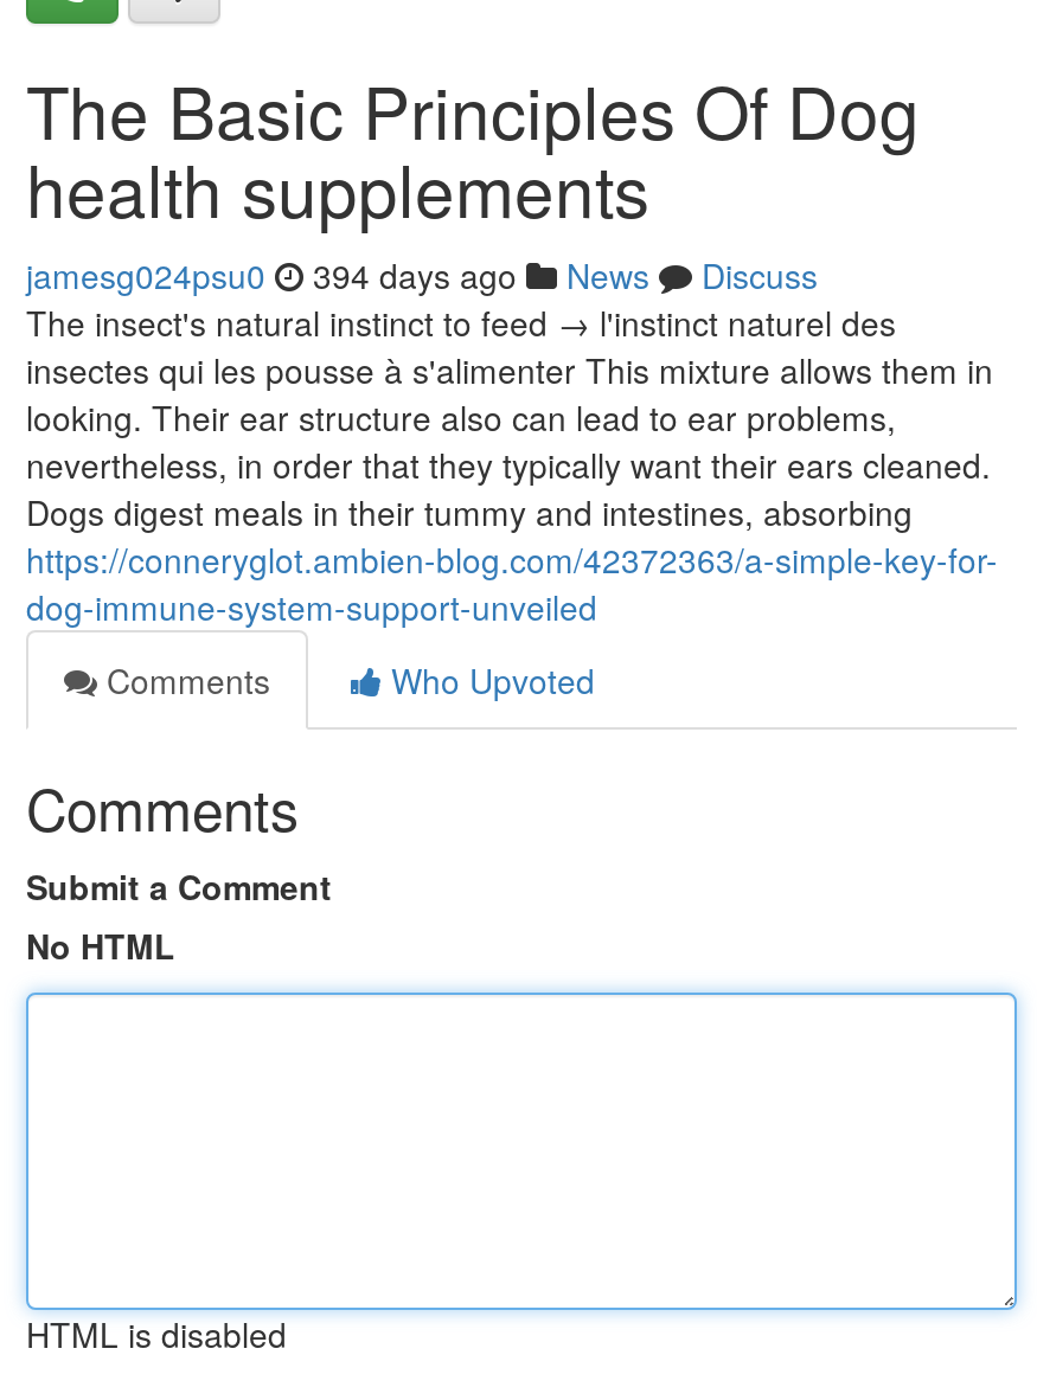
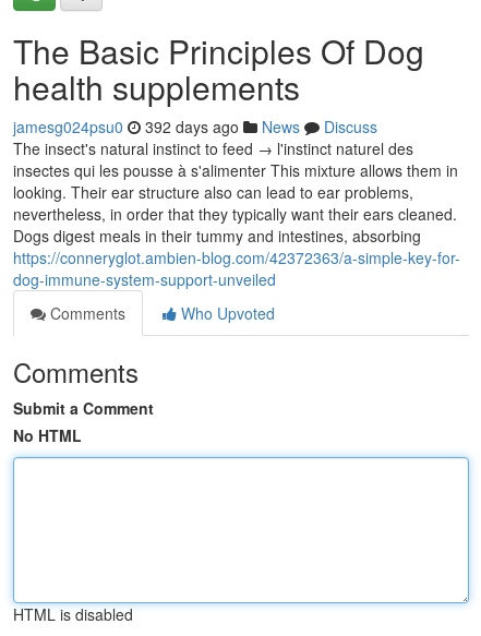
- jamesg024psu0 394 days ago News Discuss
+ jamesg024psu0 392 days ago News Discuss
